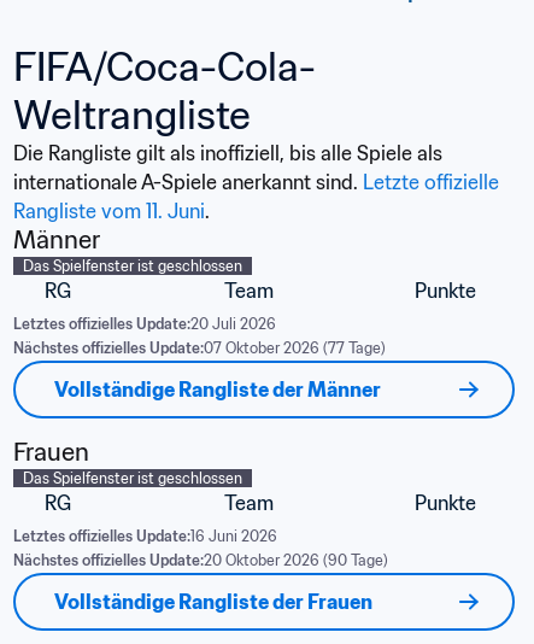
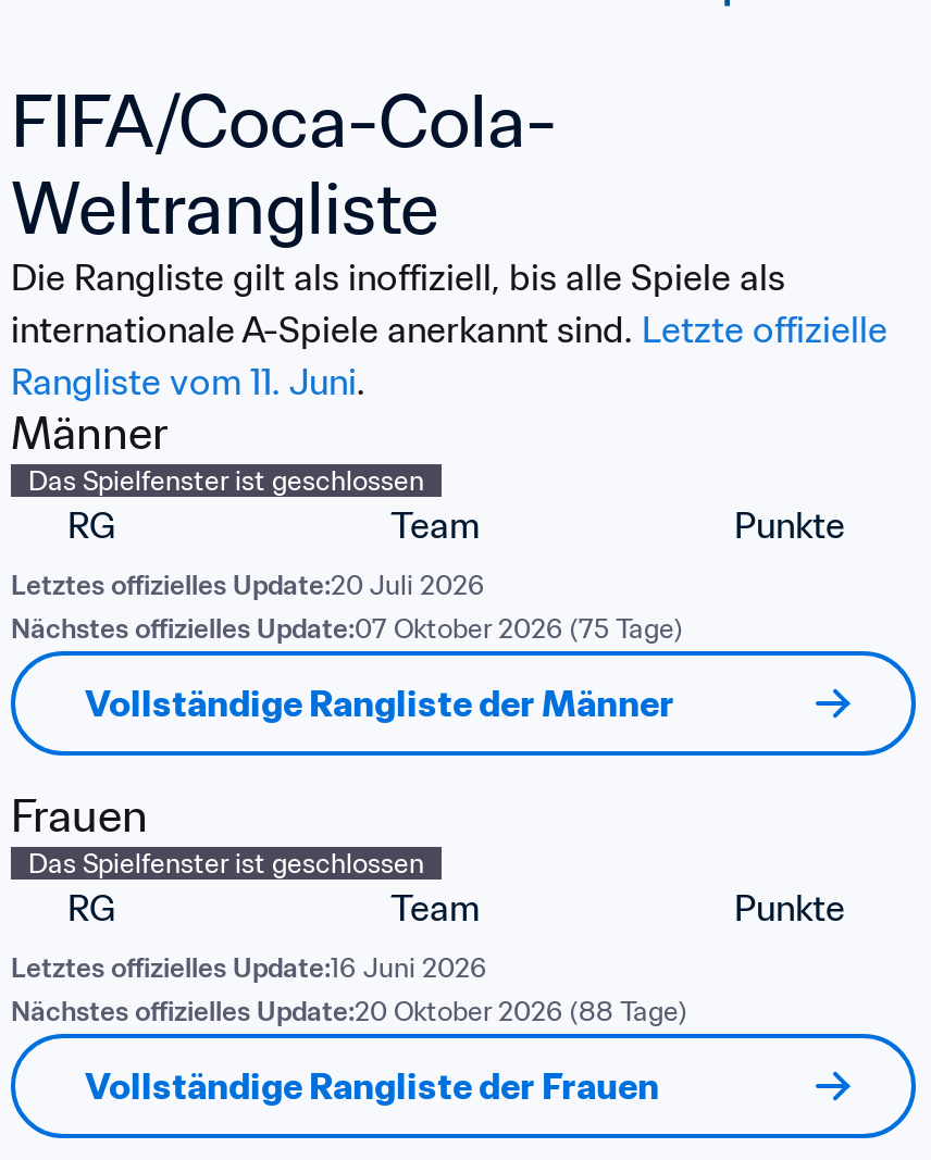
- Nächstes offizielles Update:07 Oktober 2026 (77 Tage)
+ Nächstes offizielles Update:07 Oktober 2026 (75 Tage)

- Nächstes offizielles Update:20 Oktober 2026 (90 Tage)
+ Nächstes offizielles Update:20 Oktober 2026 (88 Tage)
